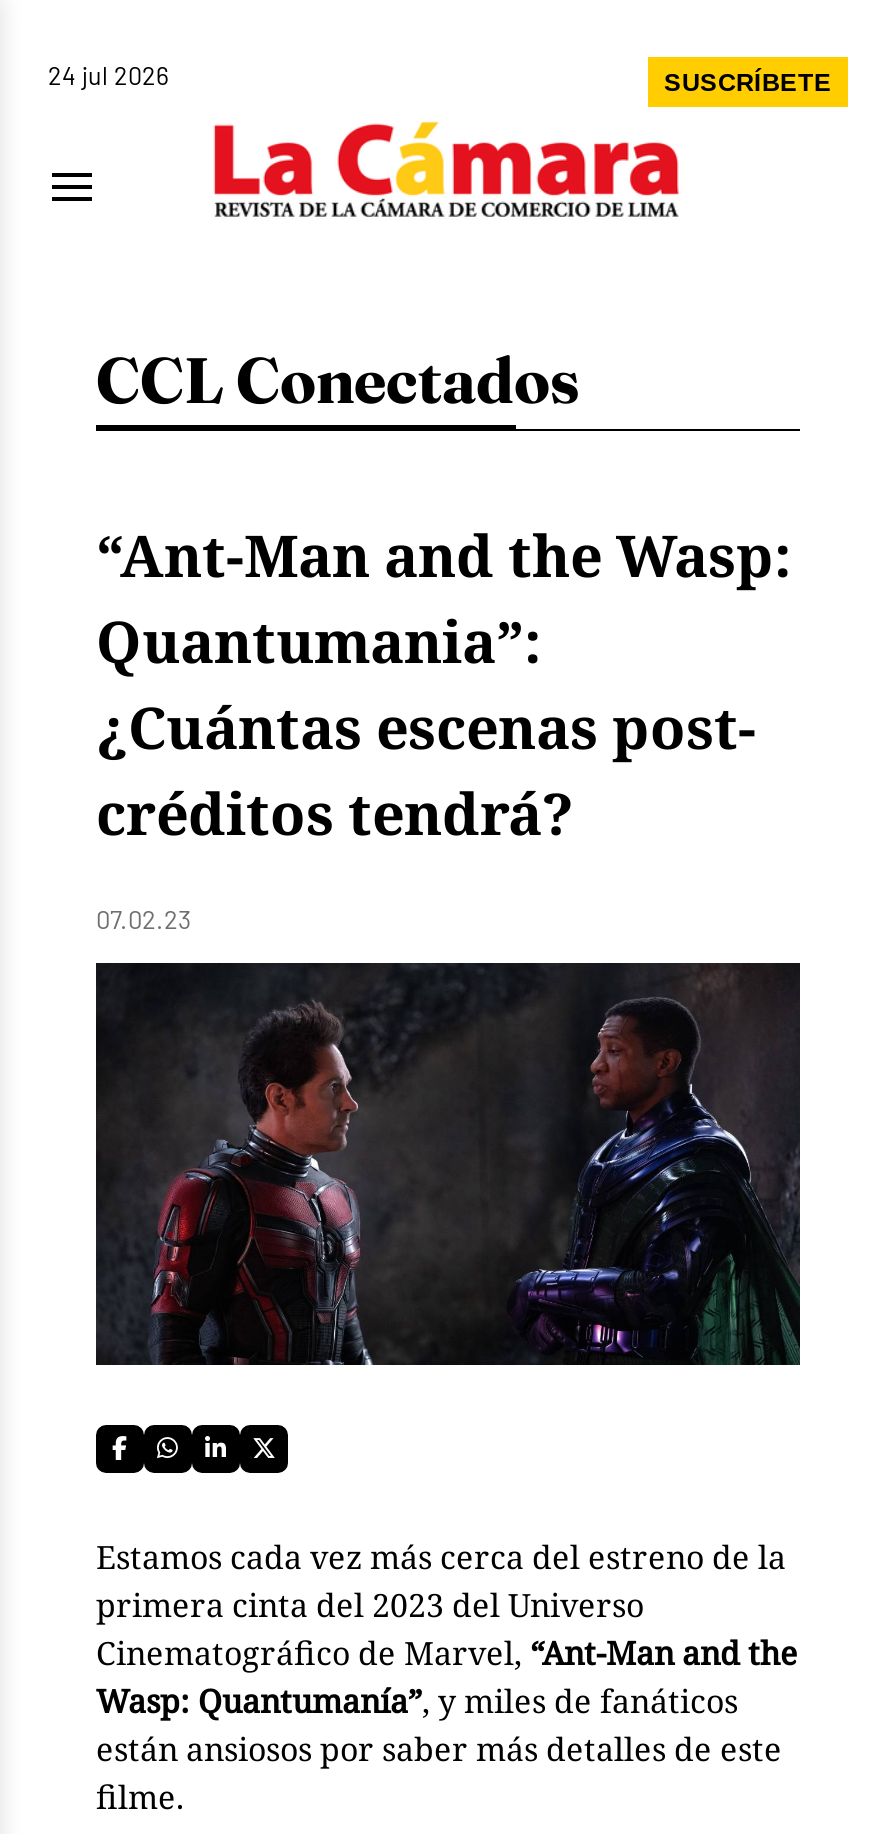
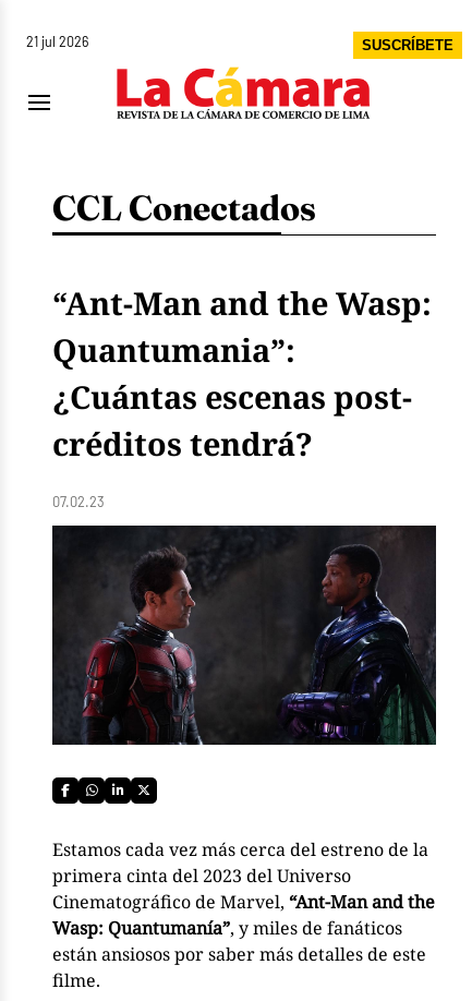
- 24 jul 2026
+ 21 jul 2026
